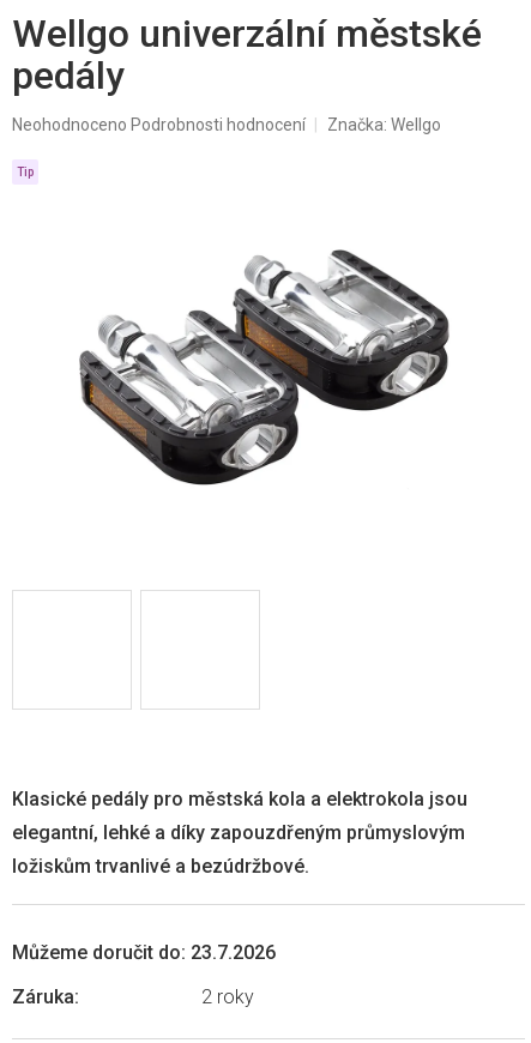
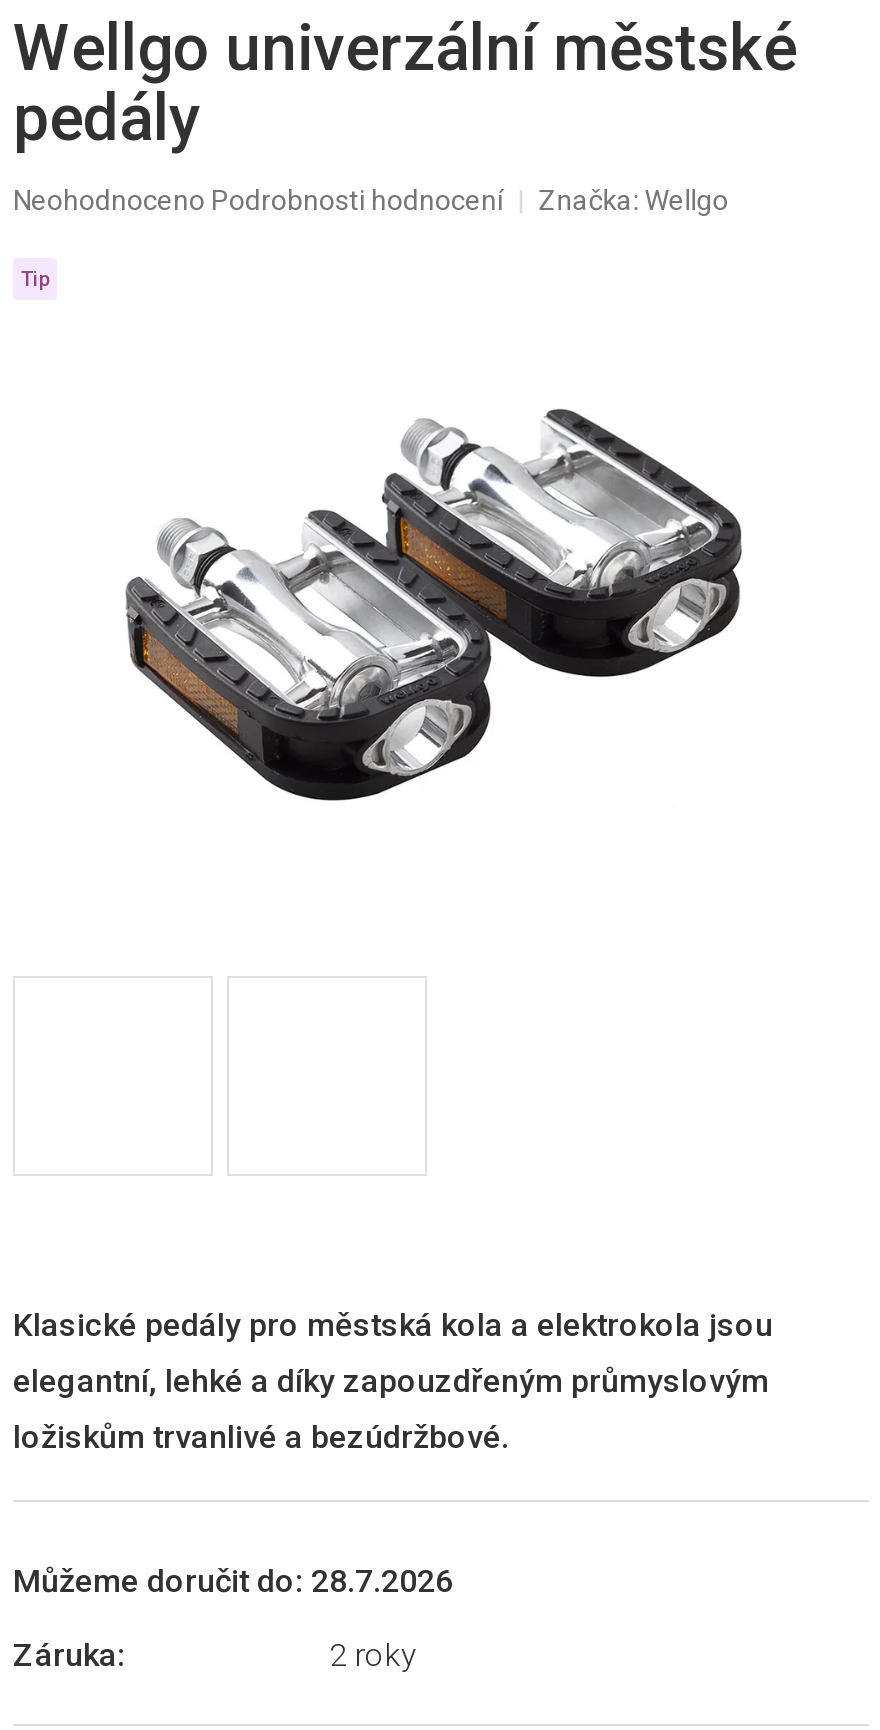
- Můžeme doručit do: 23.7.2026
+ Můžeme doručit do: 28.7.2026
